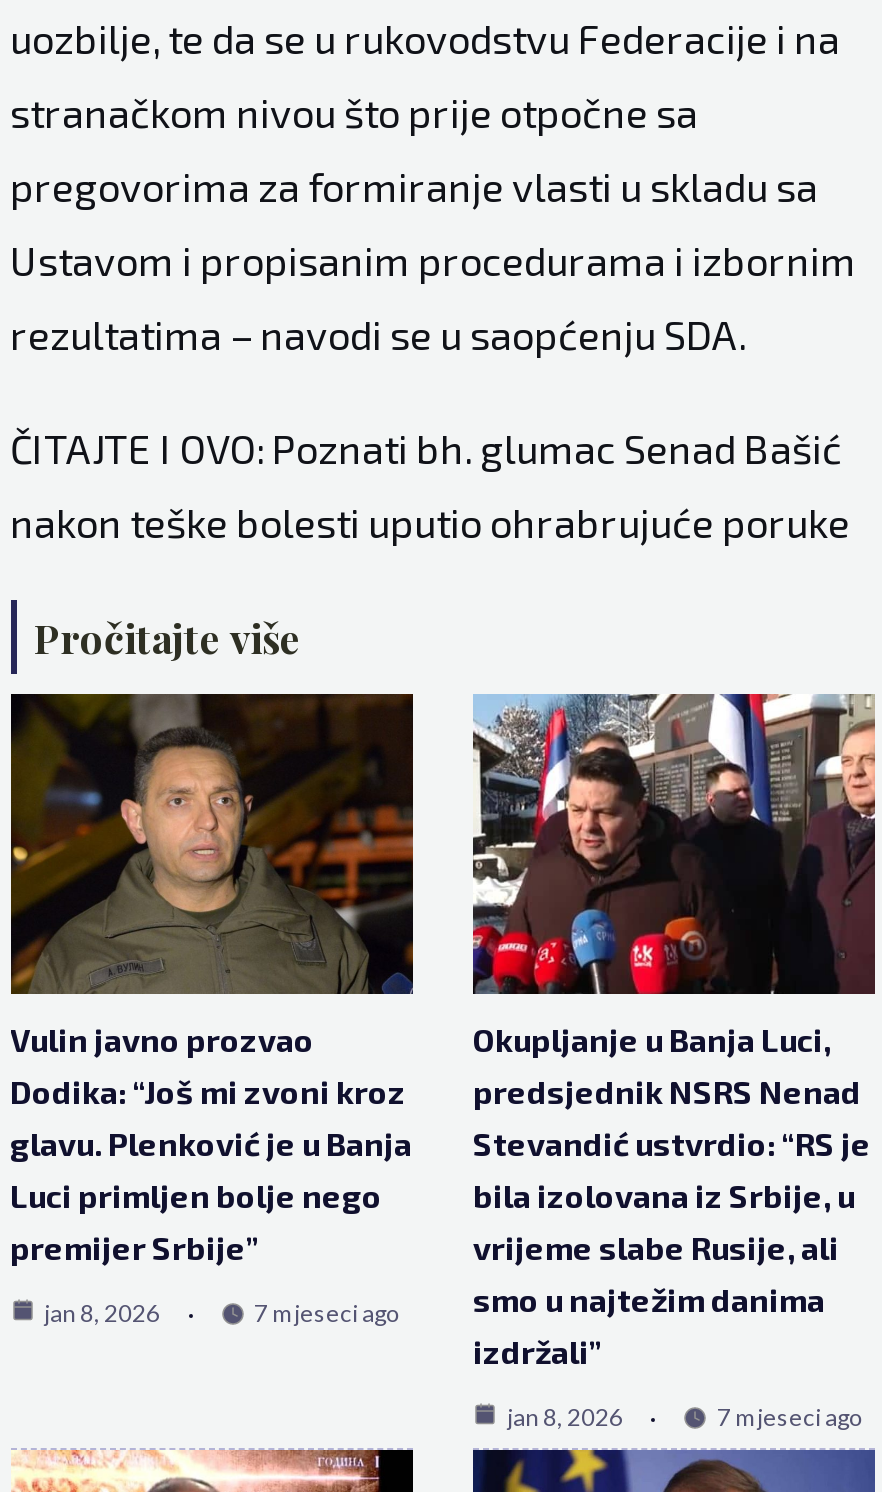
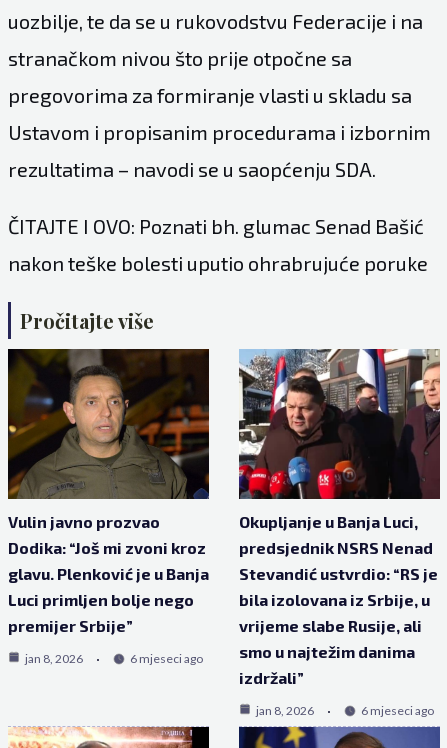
- 7 mjeseci ago
+ 6 mjeseci ago

- 7 mjeseci ago
+ 6 mjeseci ago
